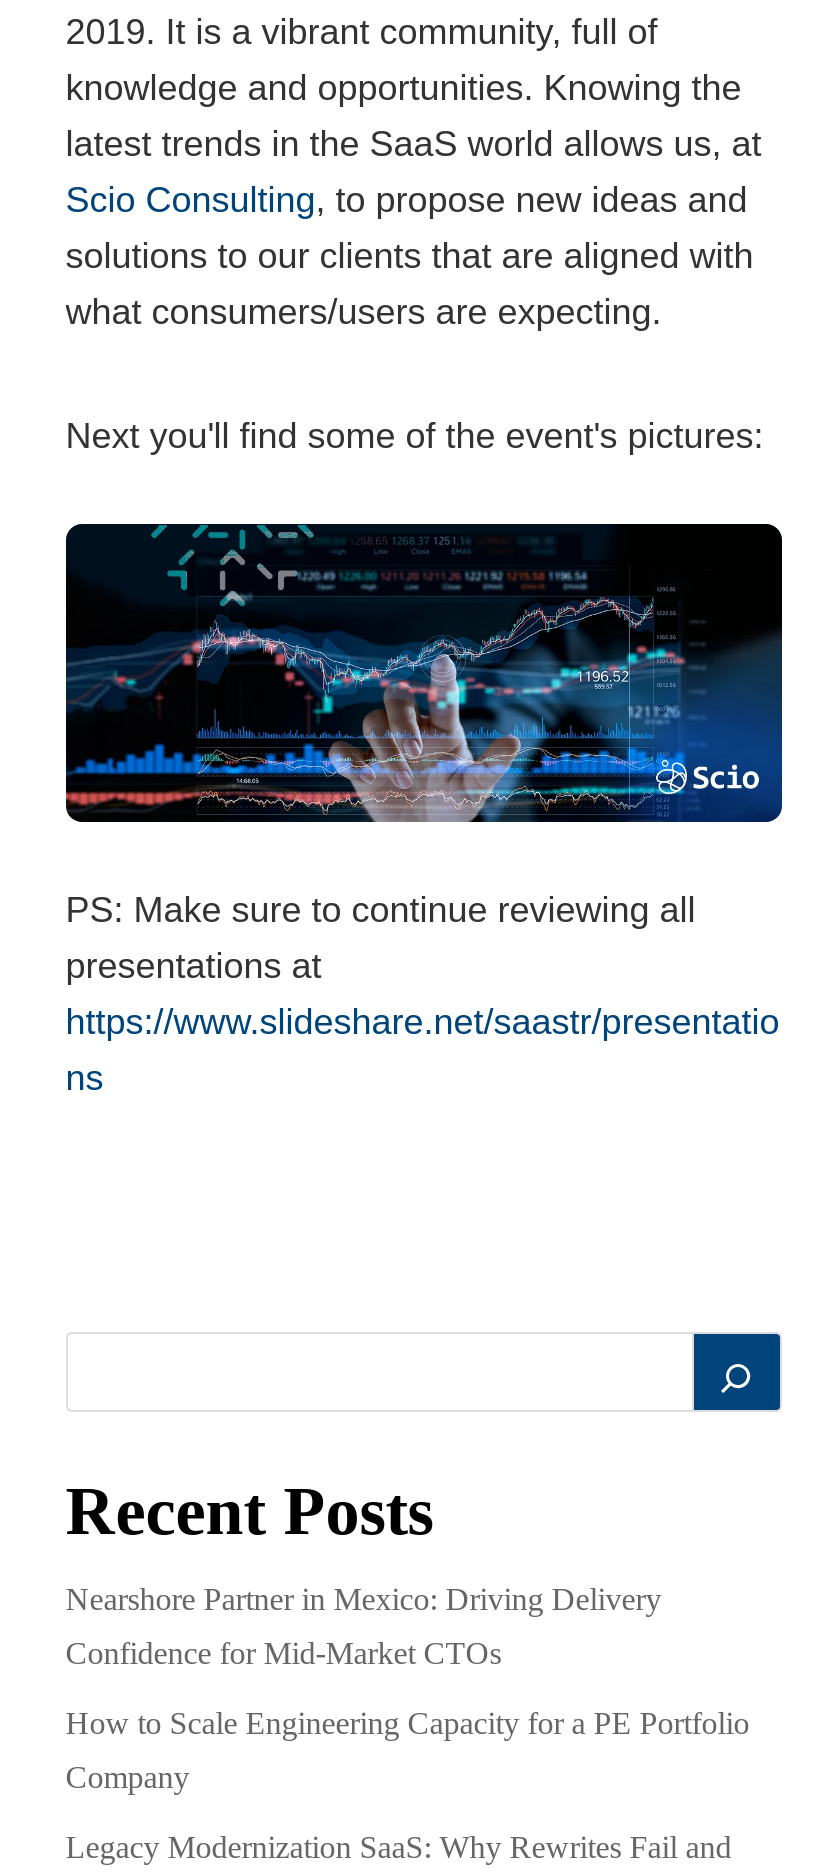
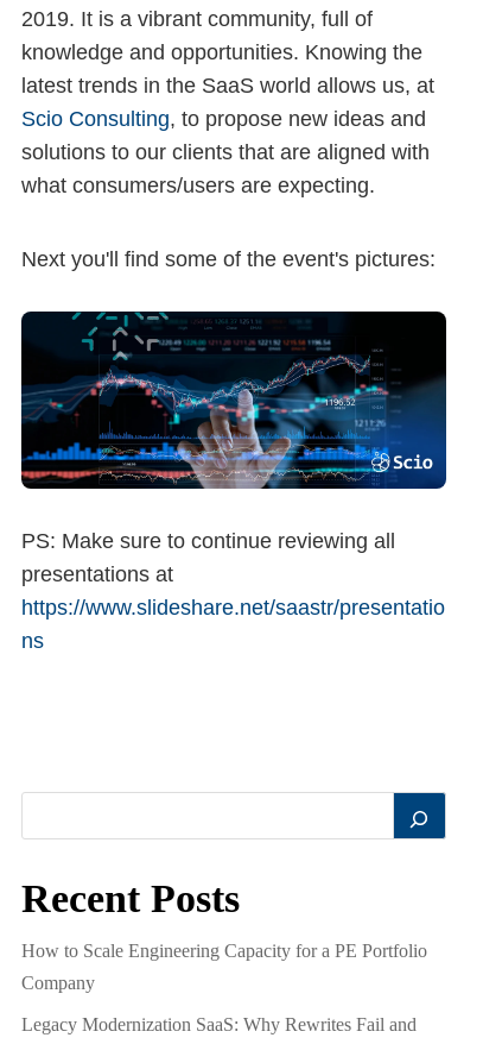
- Nearshore Partner in Mexico: Driving Delivery
- Confidence for Mid-Market CTOs
